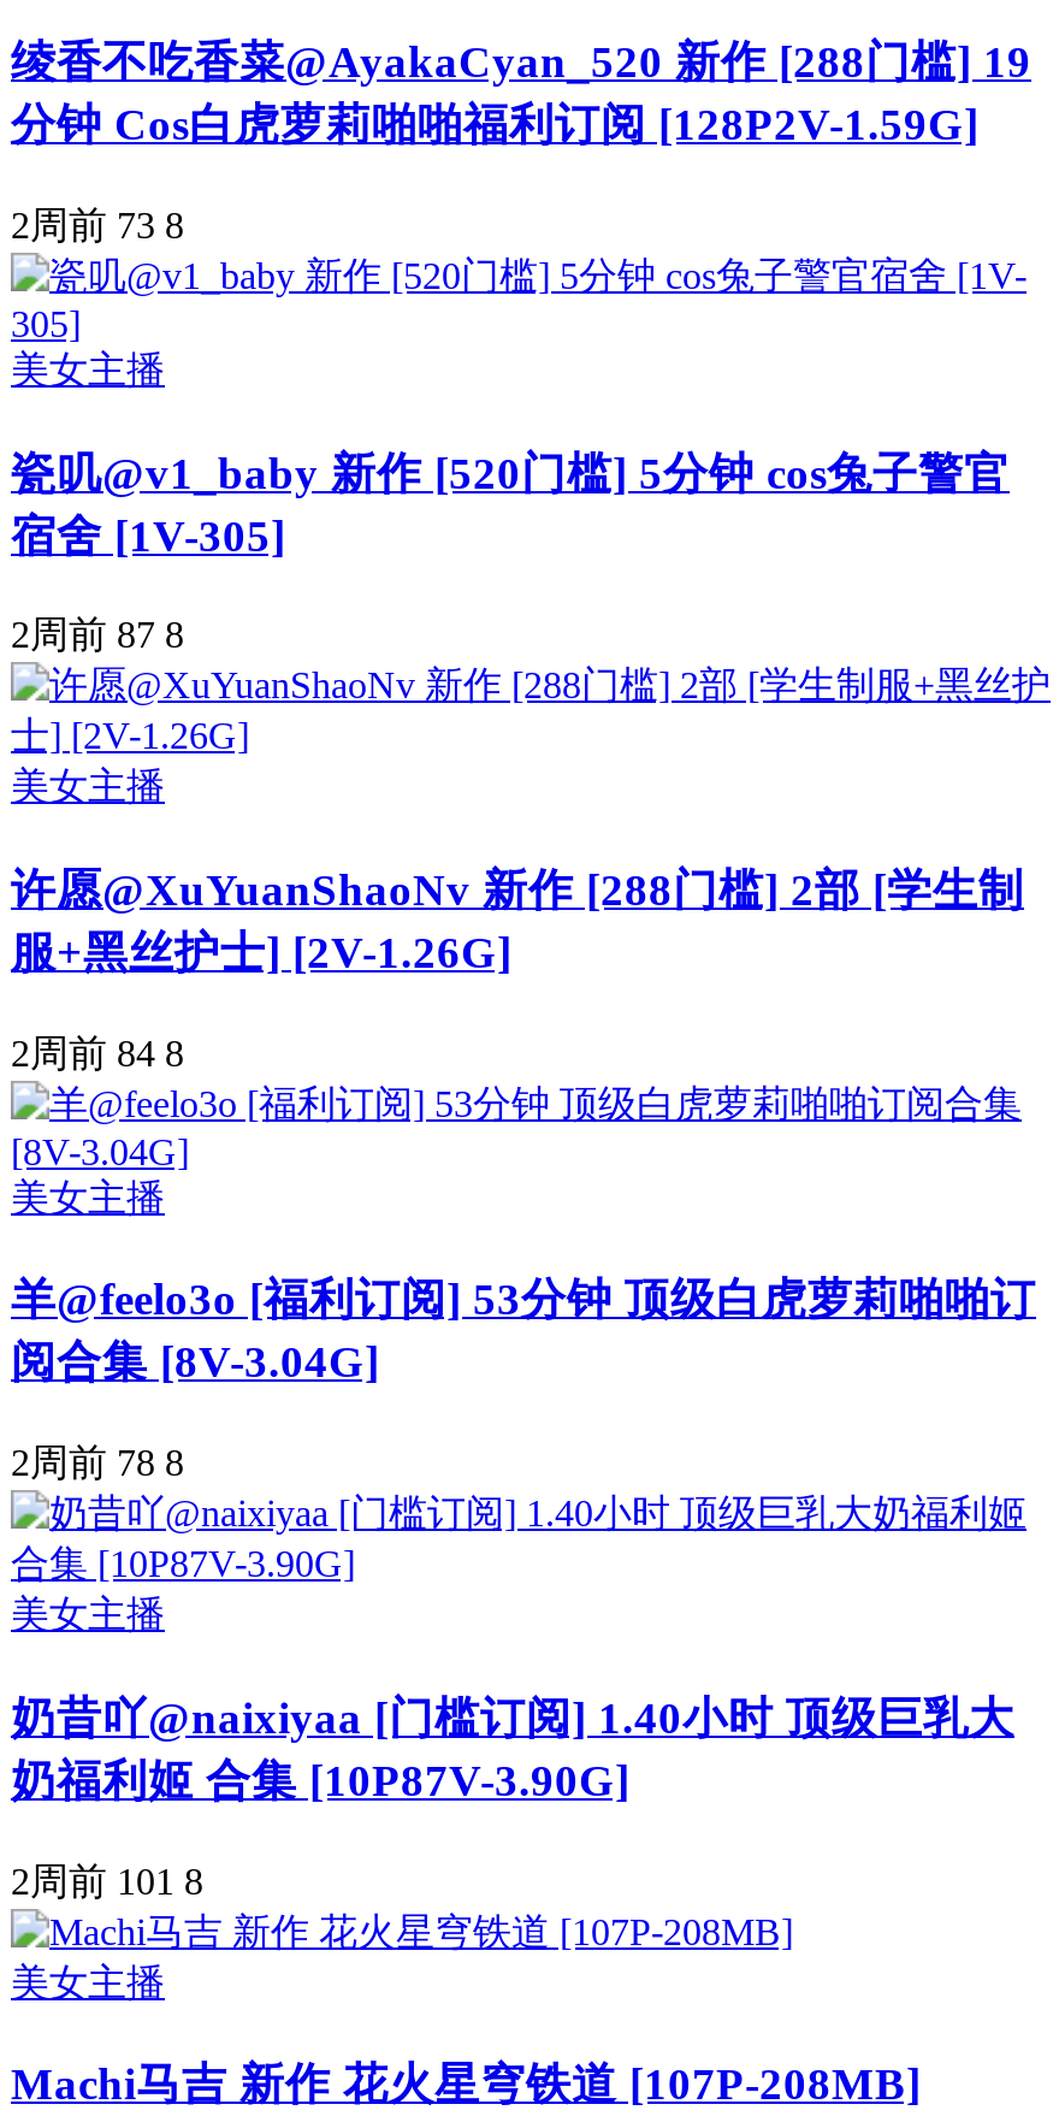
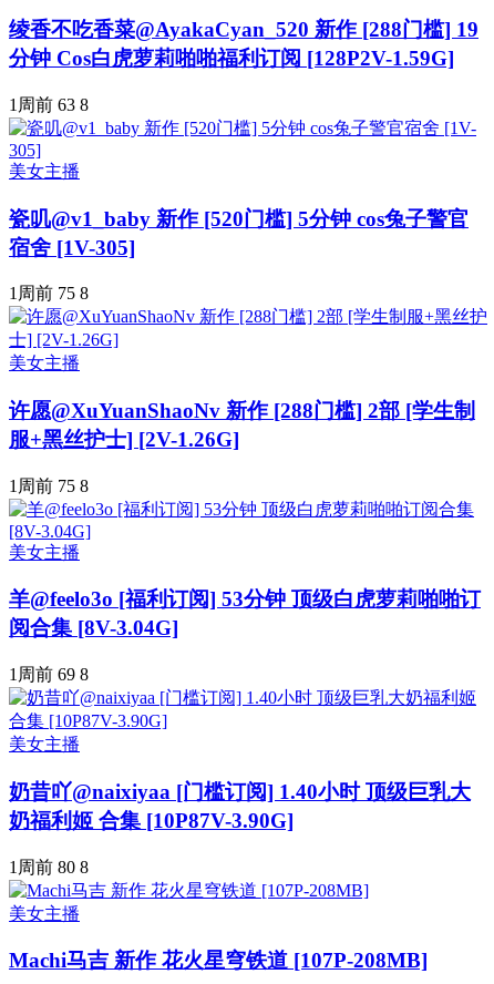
- 2周前73 8
+ 1周前63 8

- 2周前87 8
+ 1周前75 8

- 2周前84 8
+ 1周前75 8

- 2周前78 8
+ 1周前69 8

- 2周前101 8
+ 1周前80 8
